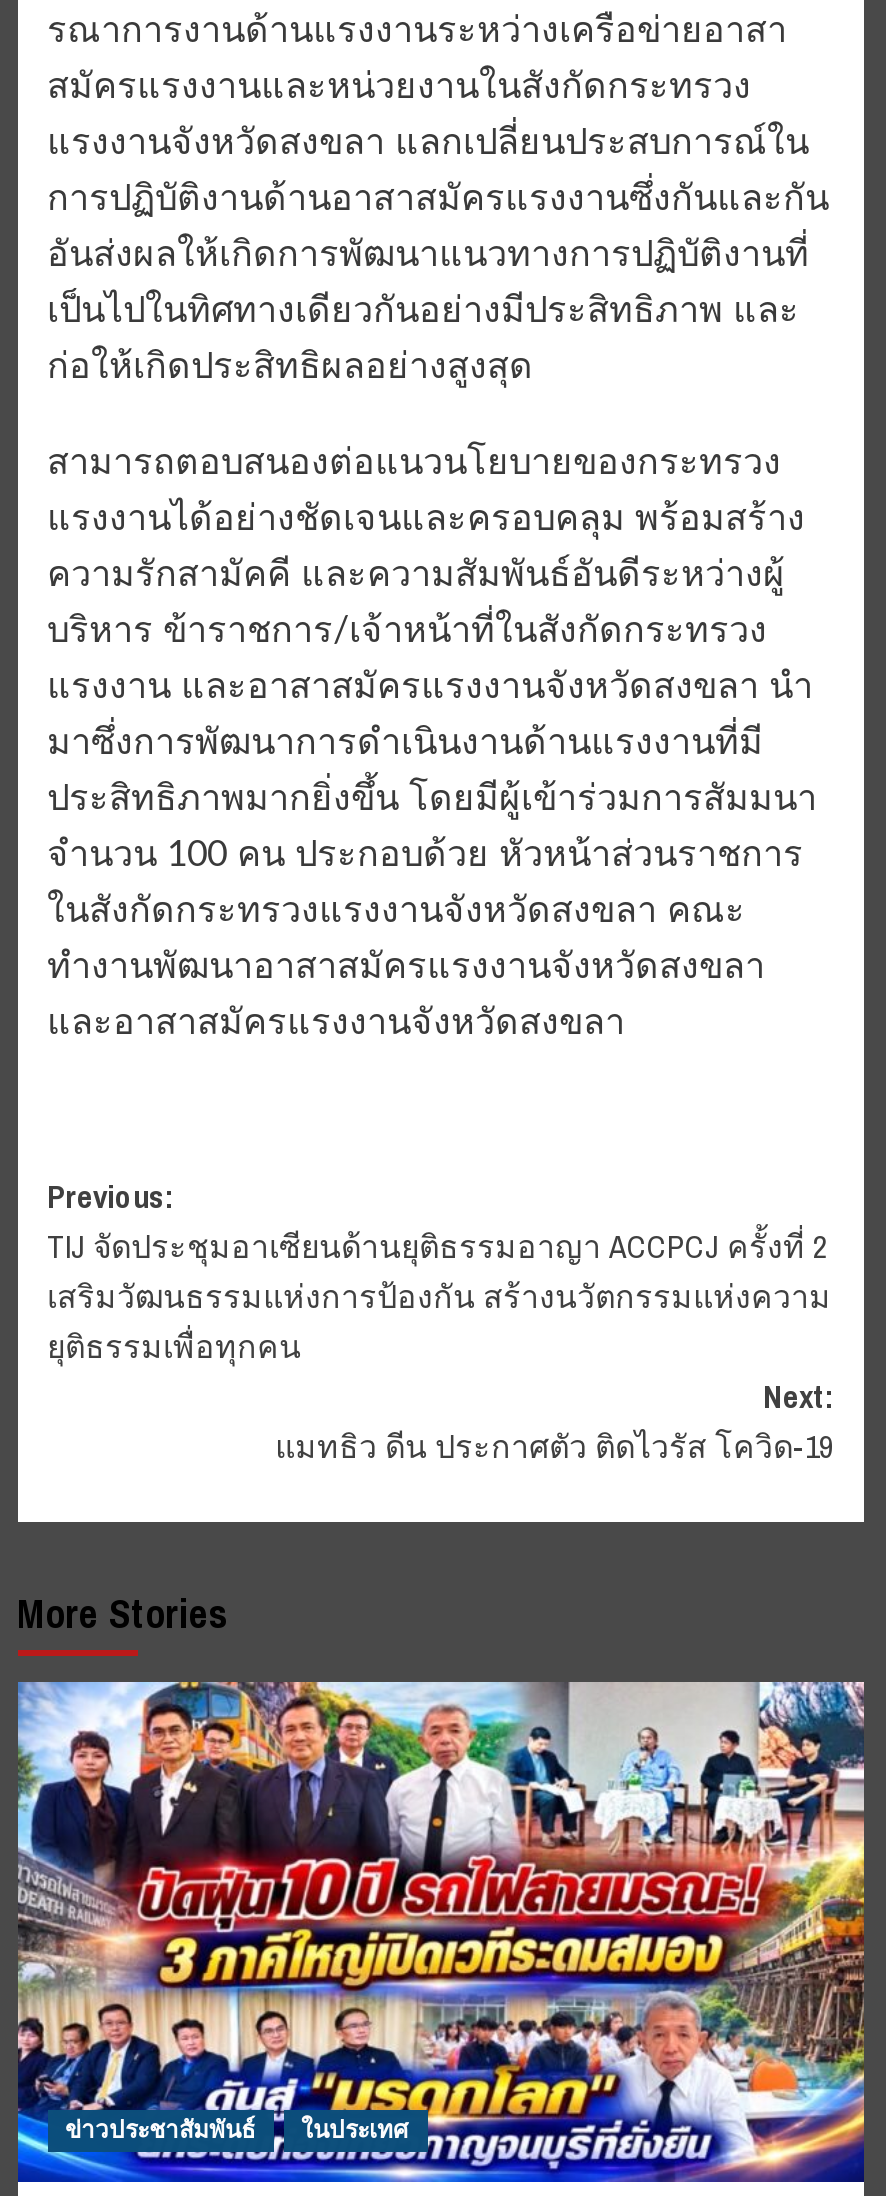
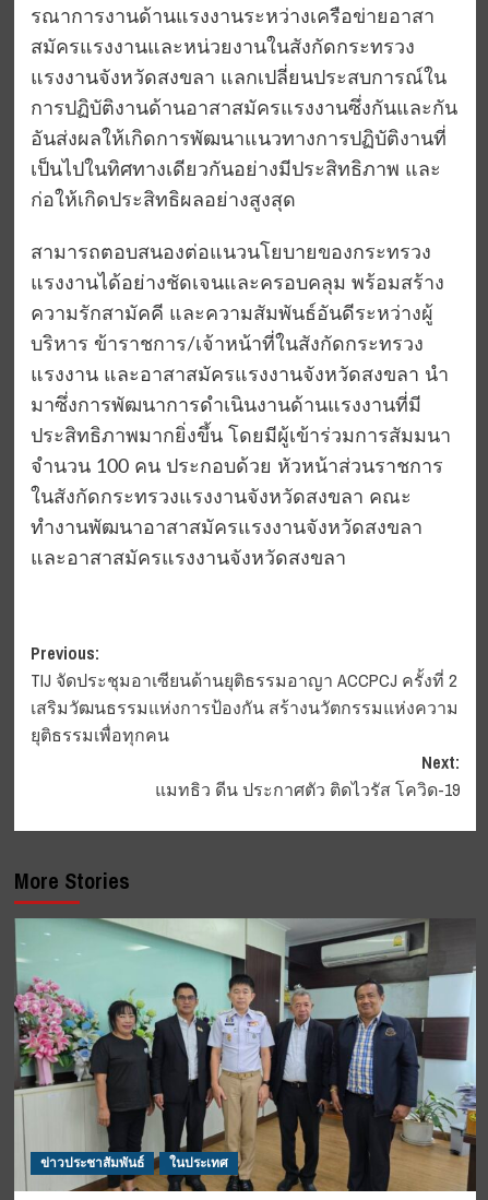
- [image]
+ [image]
